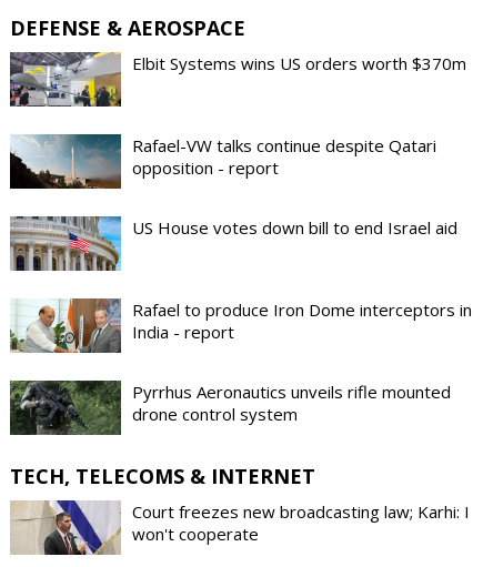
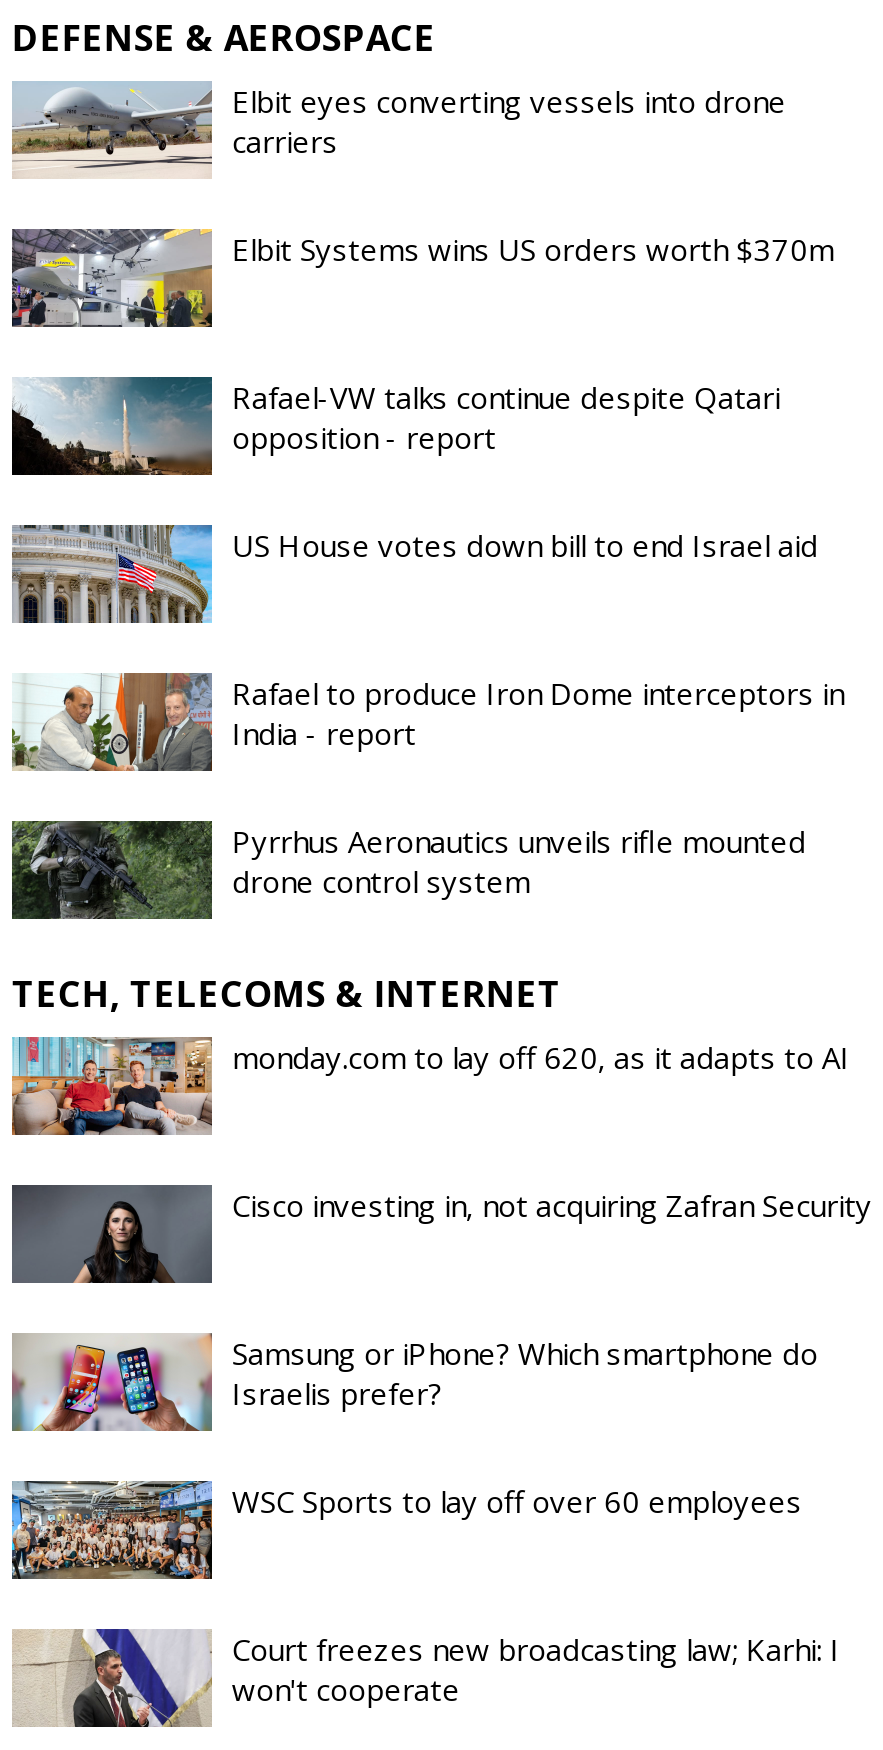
+ [image]
+ Elbit eyes converting vessels into drone
+ carriers

+ [image]
+ Cisco investing in, not acquiring Zafran Security

+ [image]
+ Samsung or iPhone? Which smartphone do
+ Israelis prefer?
+ WSC Sports to lay off over 60 employees

+ [image]

+ [image]
+ monday.com to lay off 620, as it adapts to AI
